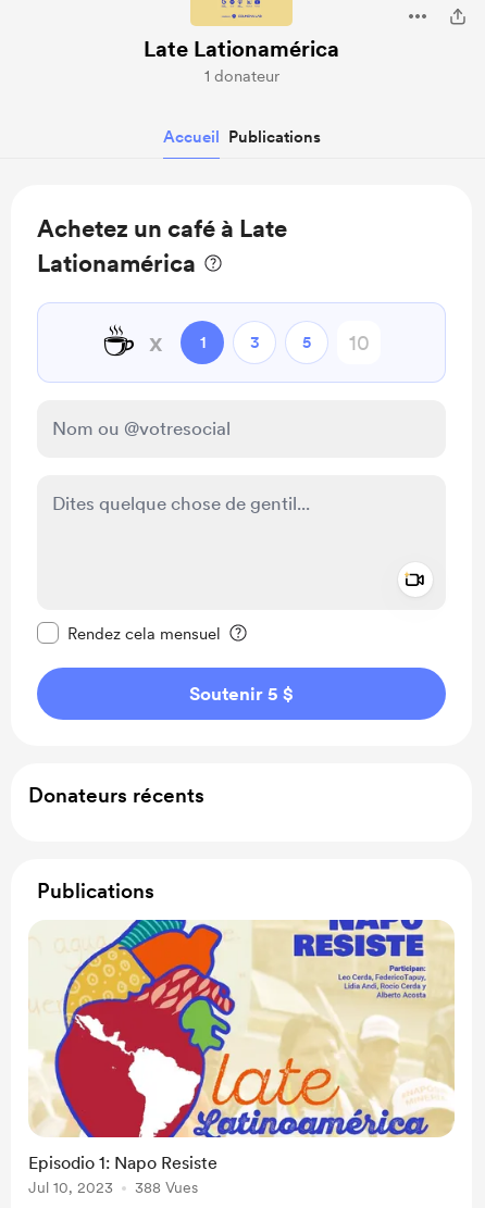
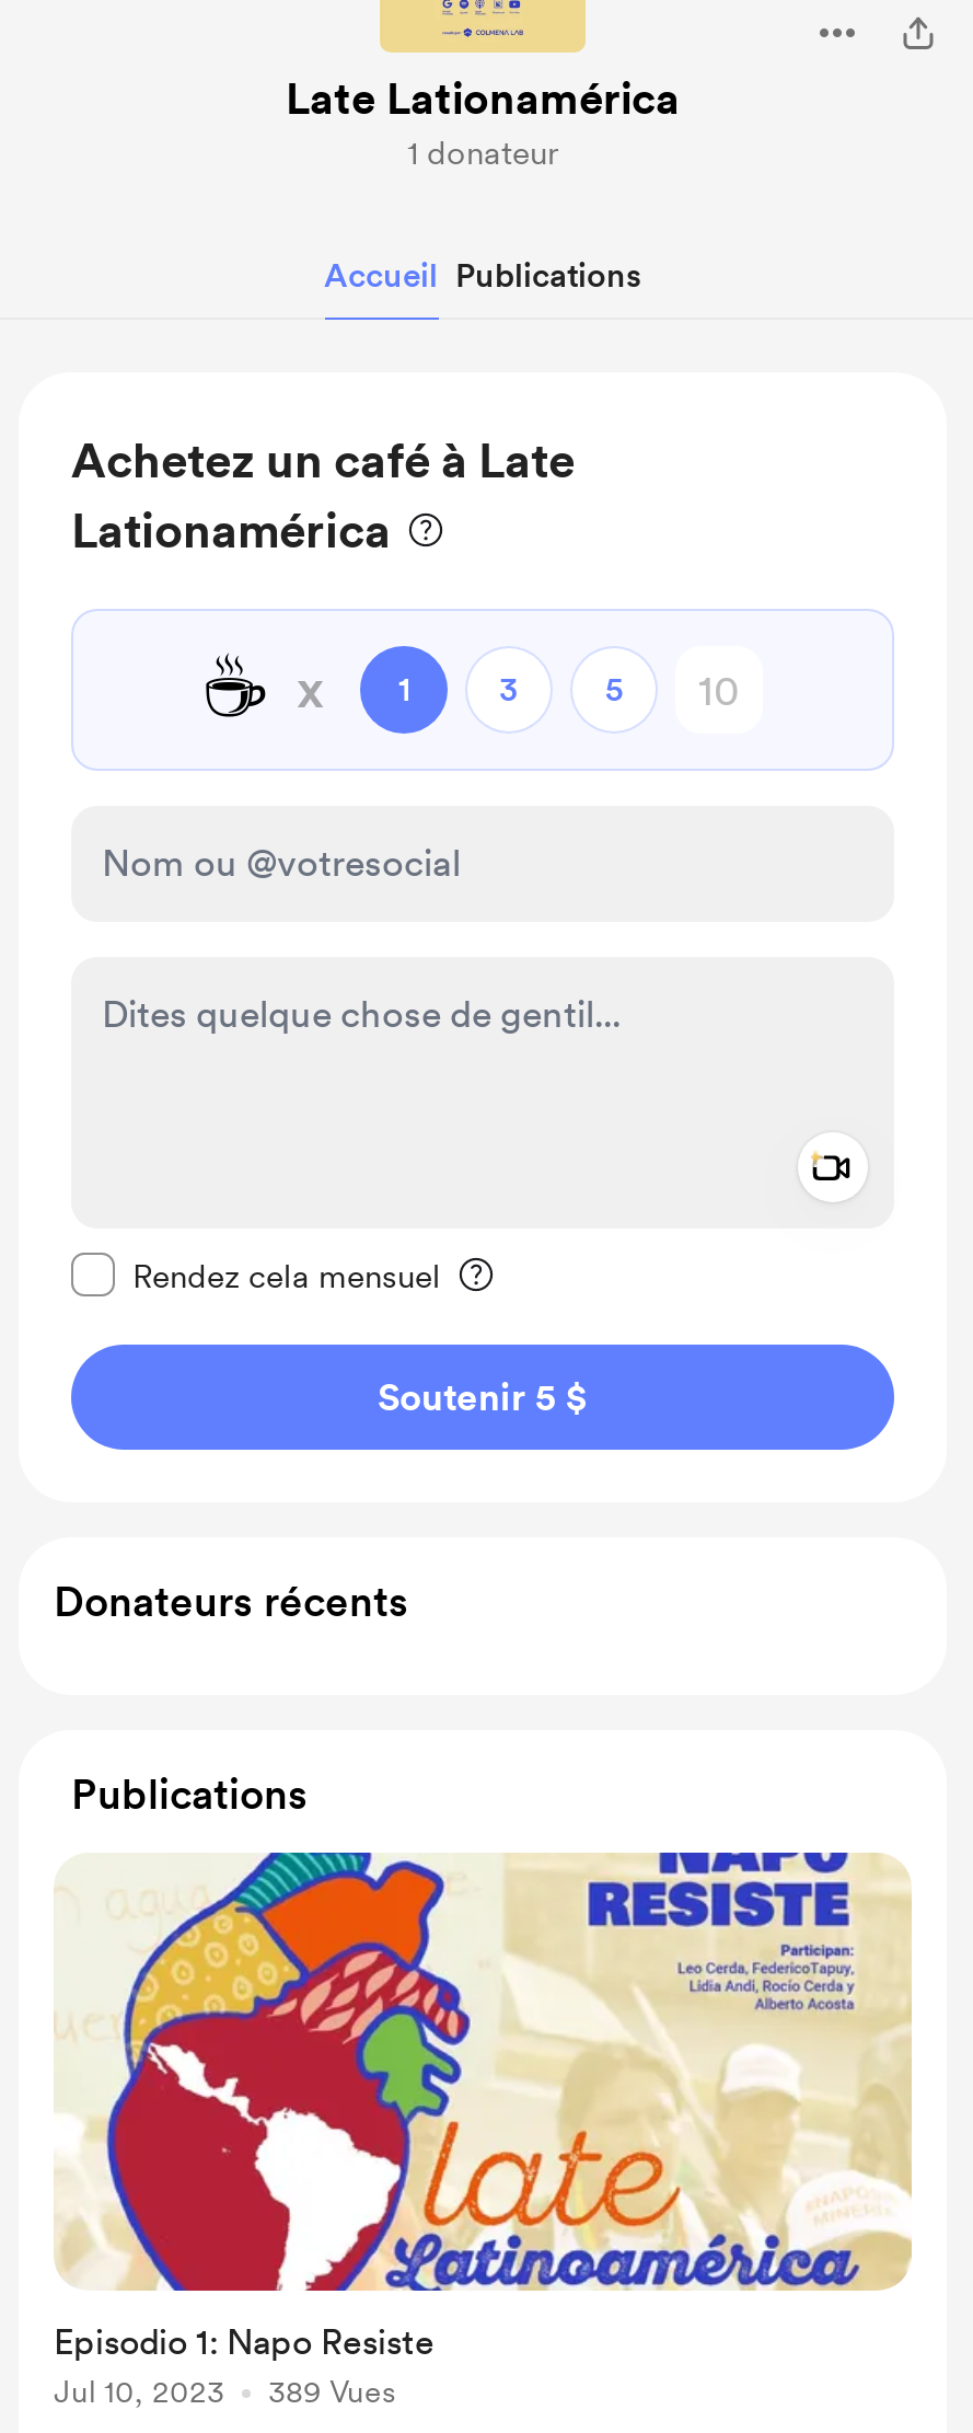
- Jul 10, 2023 388 Vues
+ Jul 10, 2023 389 Vues
